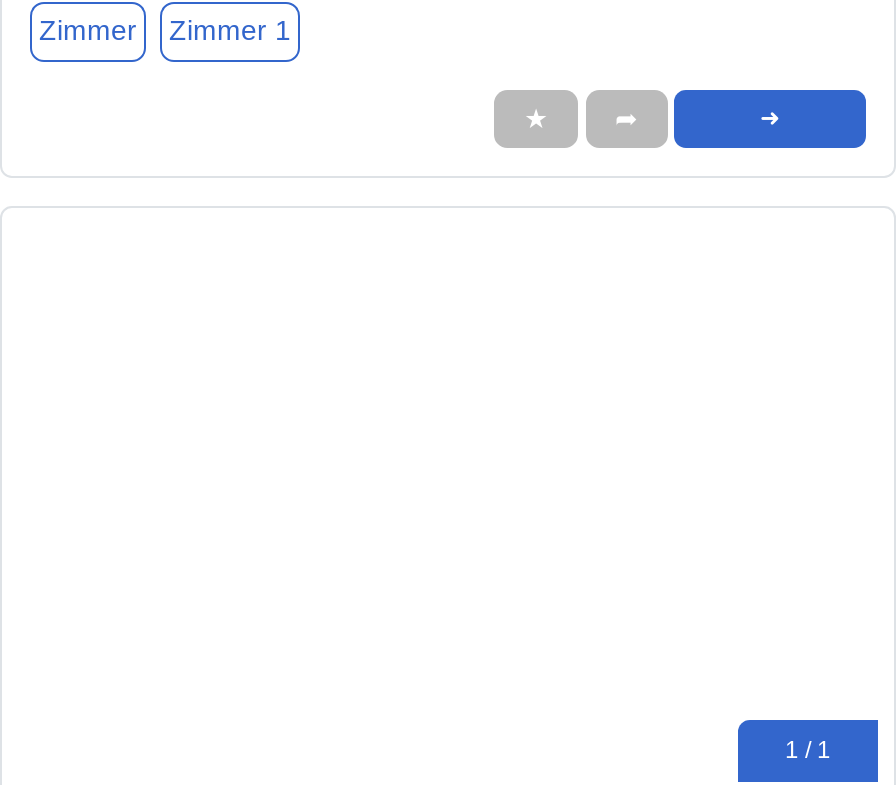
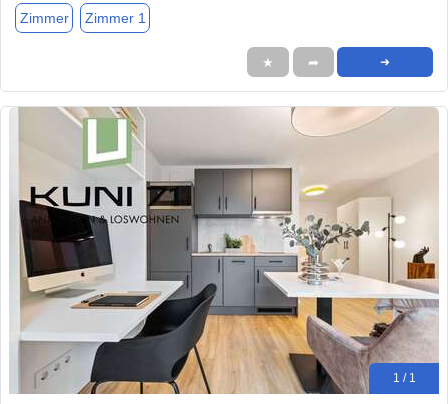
+ [image]
